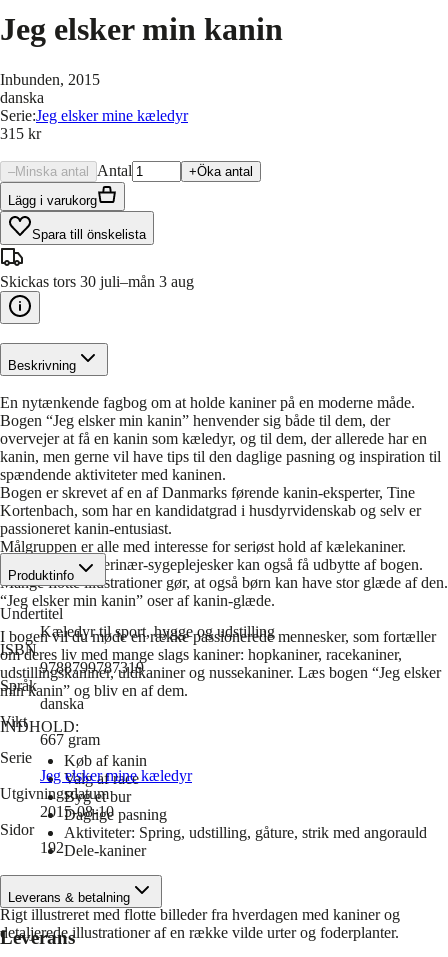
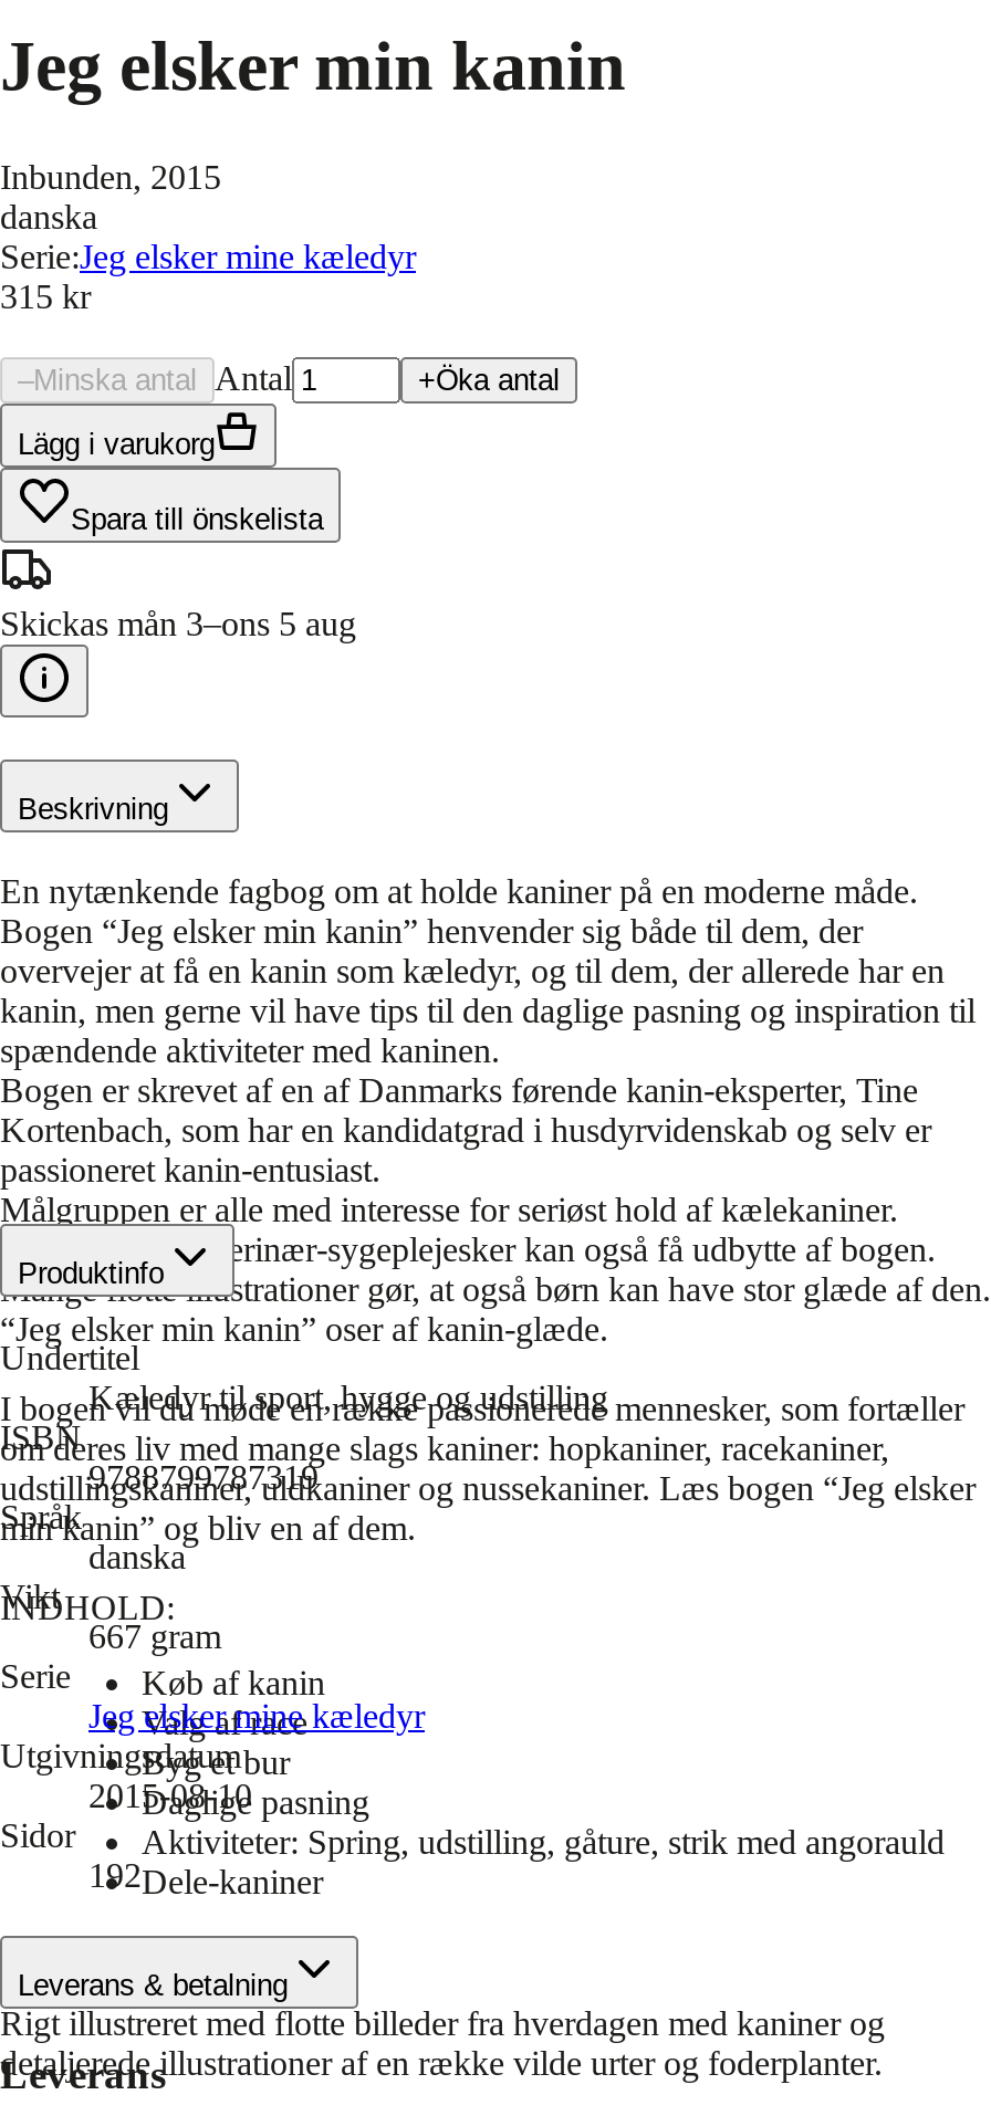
- Skickas tors 30 juli–mån 3 aug
+ Skickas mån 3–ons 5 aug
